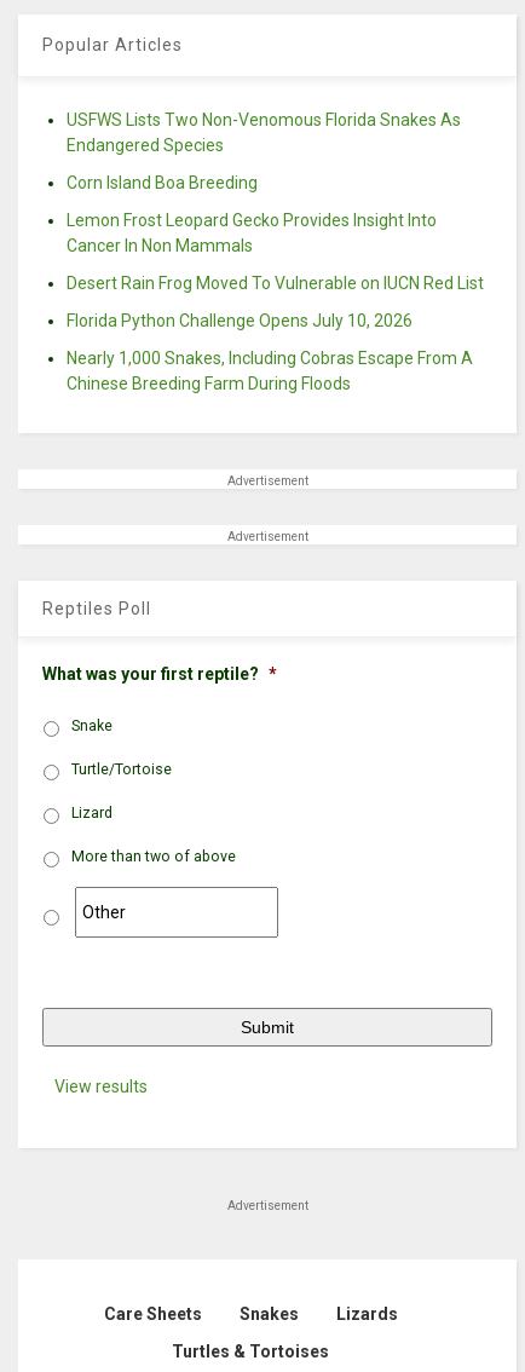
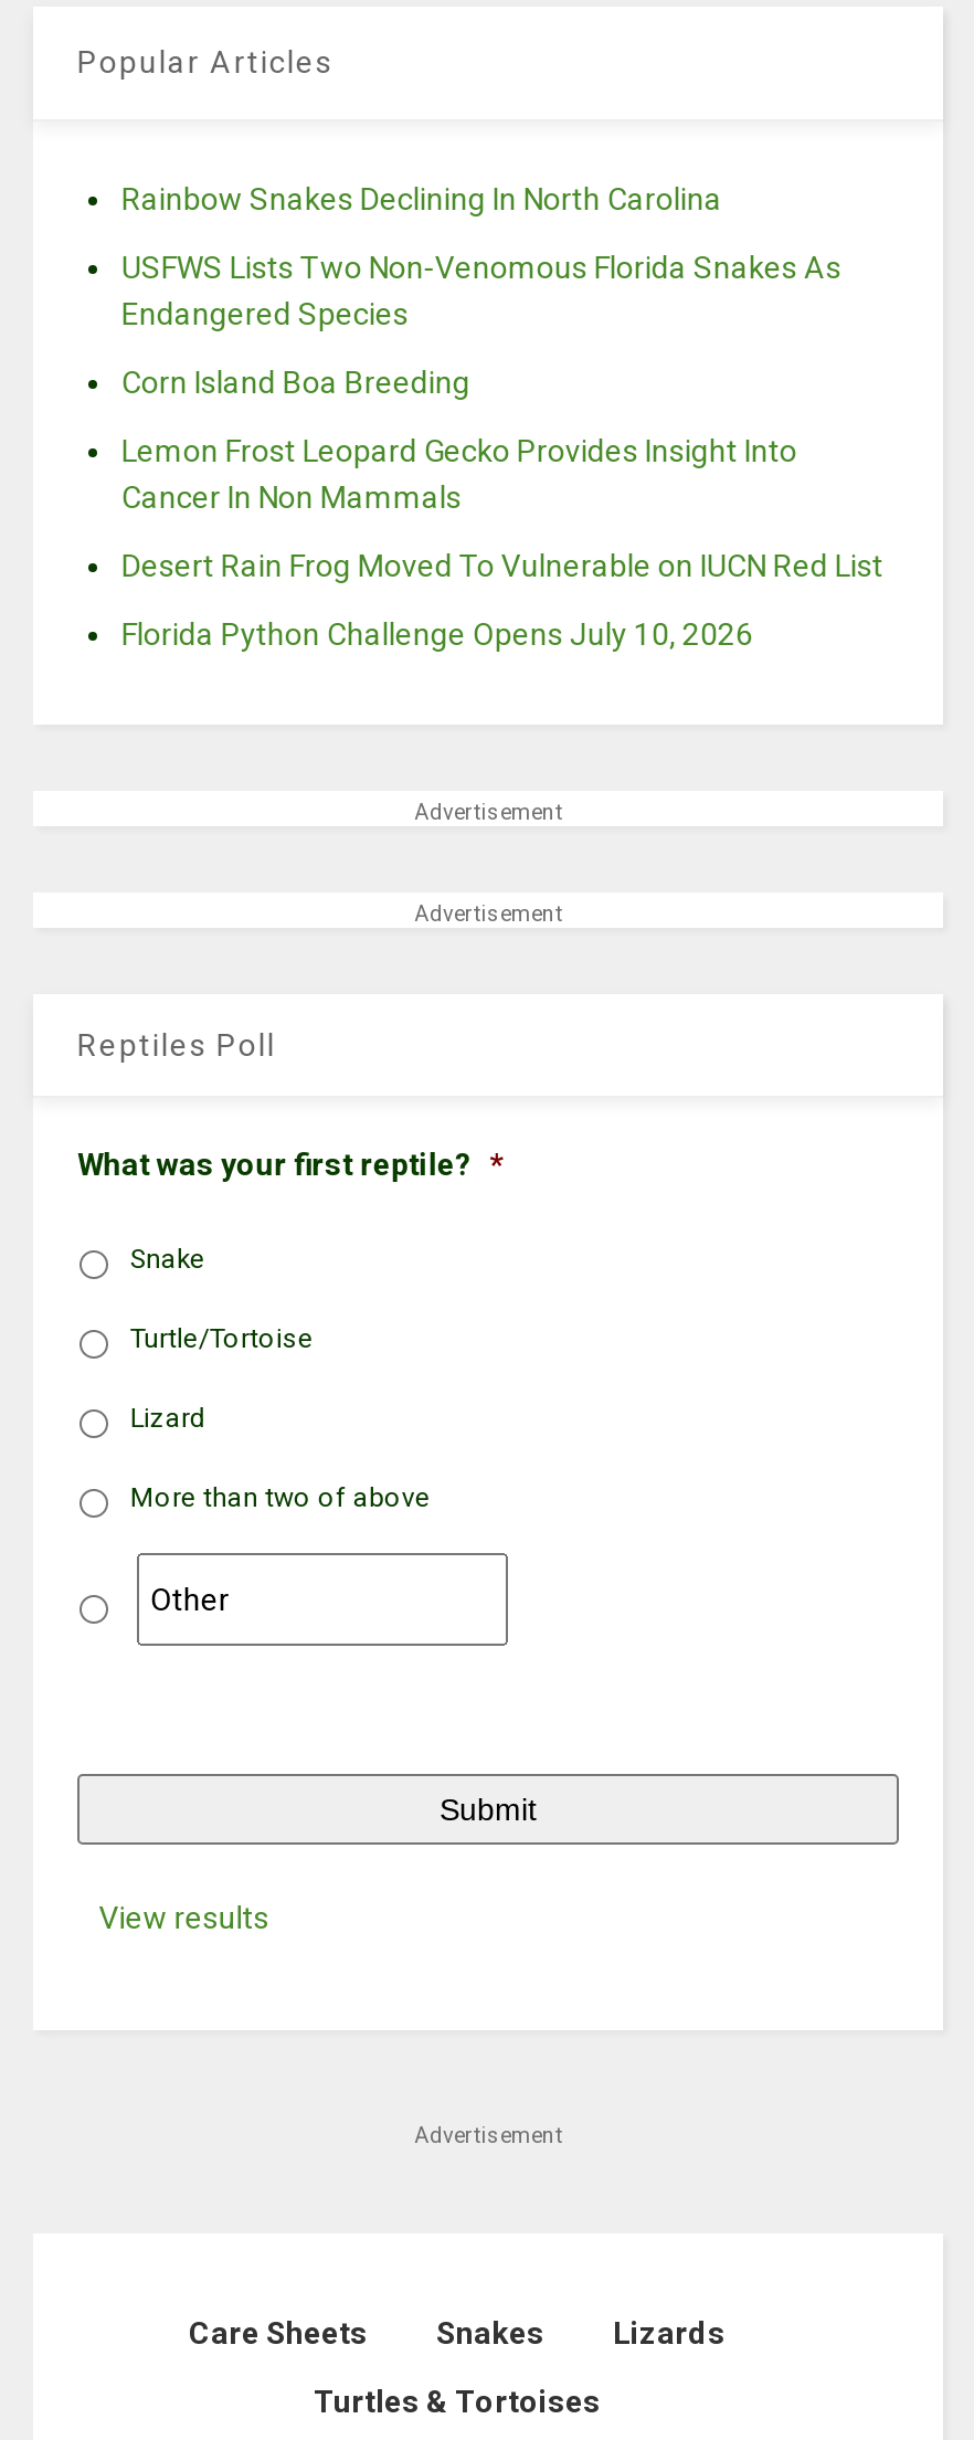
+ Rainbow Snakes Declining In North Carolina

moved down: USFWS Lists Two Non-Venomous Florida Snakes As | Endangered Species | Corn Island Boa Breeding | Lemon Frost Leopard Gecko Provides Insight Into | Cancer In Non Mammals | Desert Rain Frog Moved To Vulnerable on IUCN Red List | Florida Python Challenge Opens July 10, 2026

- Nearly 1,000 Snakes, Including Cobras Escape From A
- Chinese Breeding Farm During Floods
